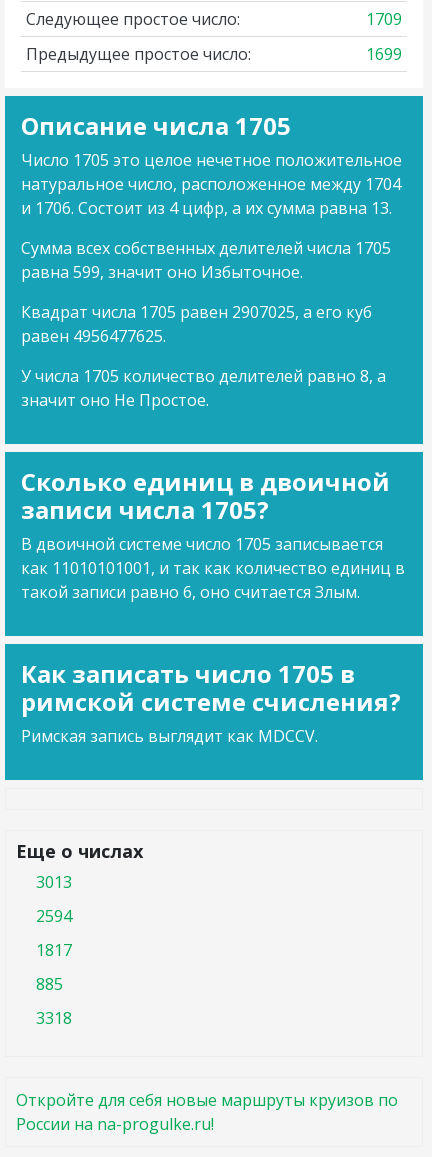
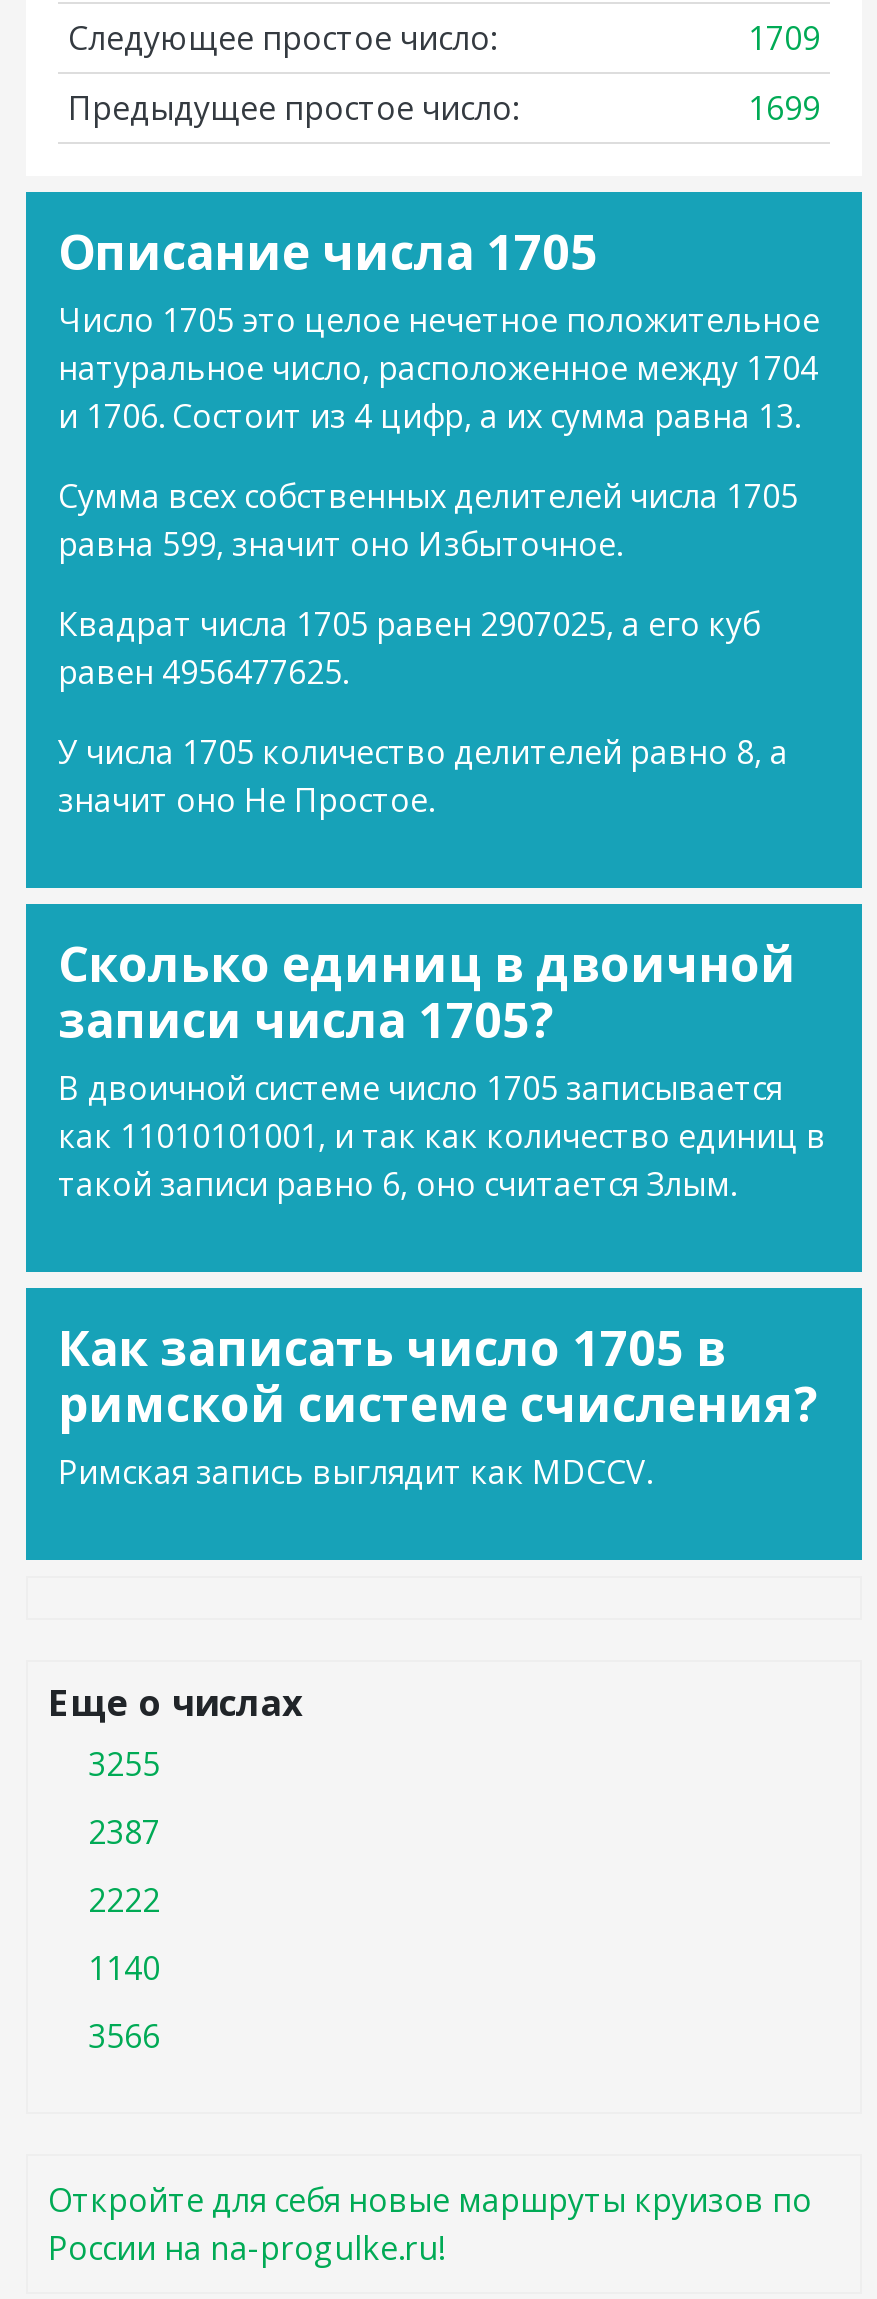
- 3013
+ 3255

- 2594
+ 2387

- 1817
+ 2222

- 885
+ 1140

- 3318
+ 3566
